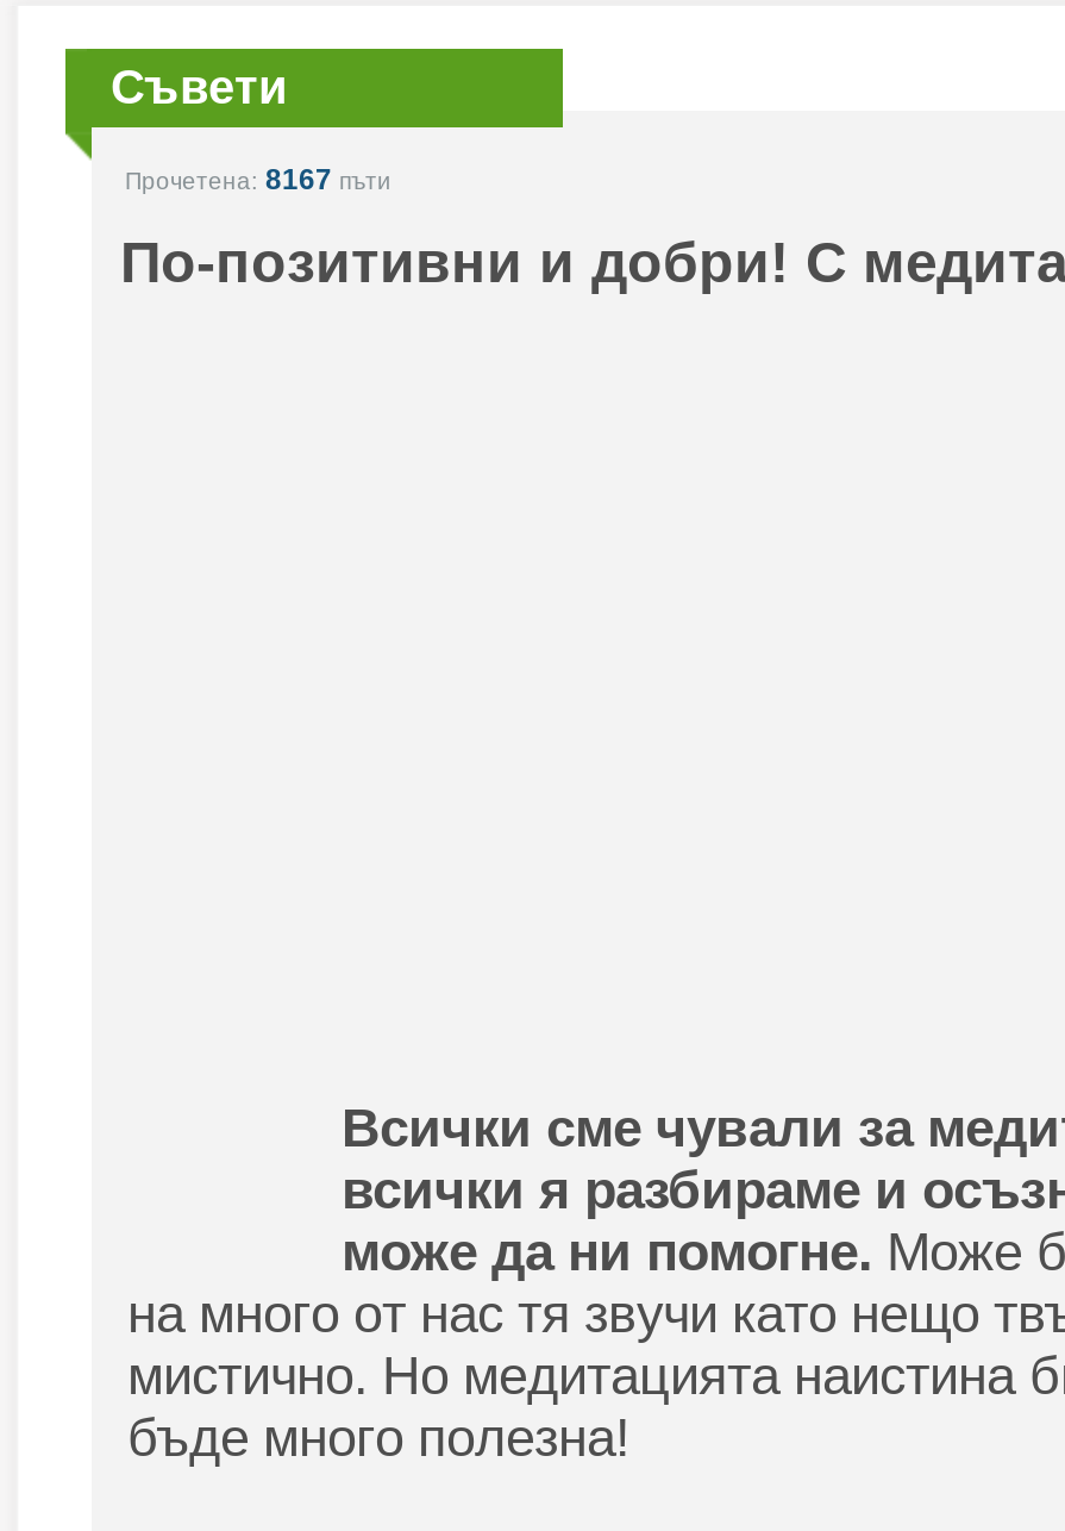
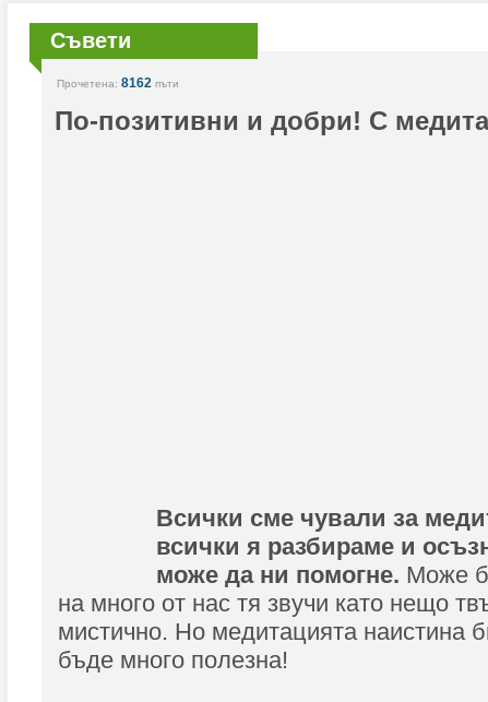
- Прочетена: 8167 пъти
+ Прочетена: 8162 пъти
